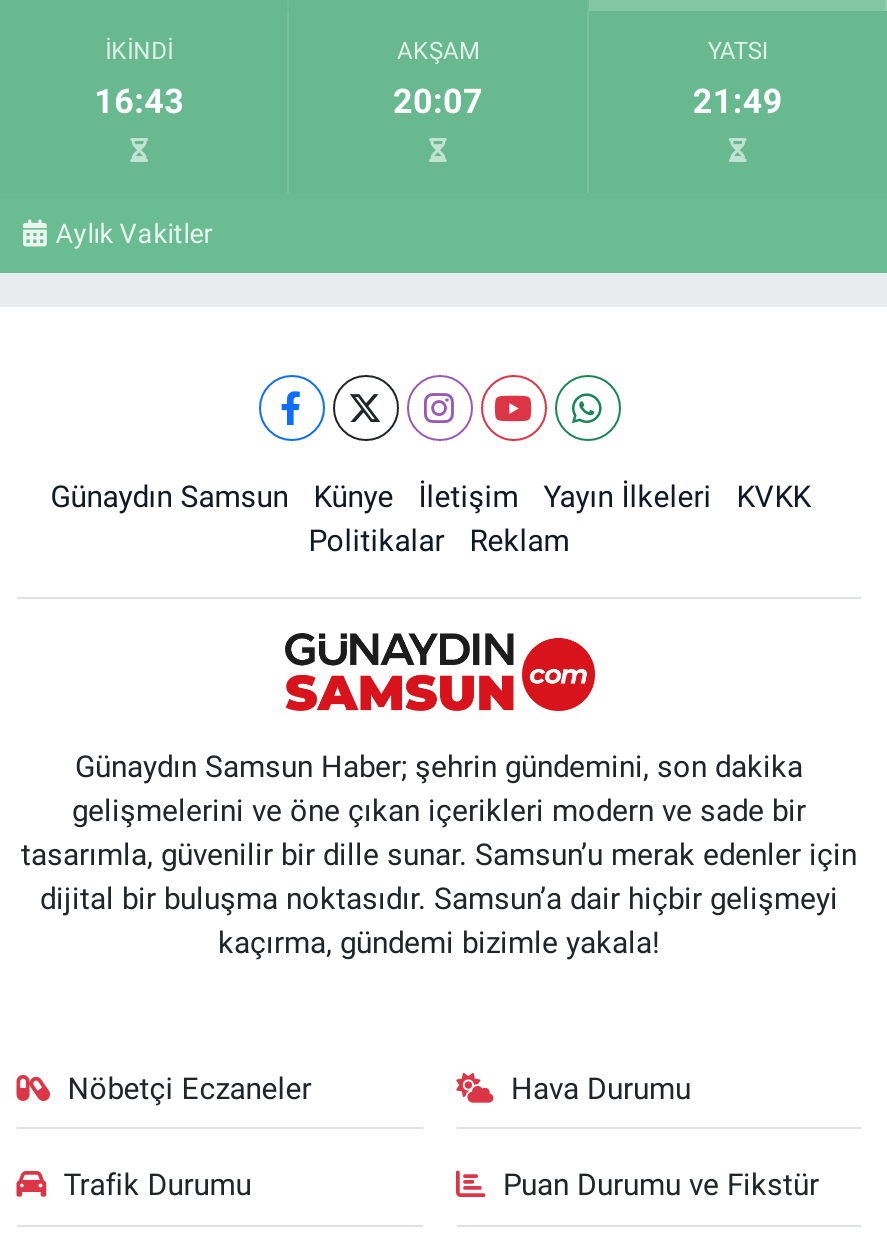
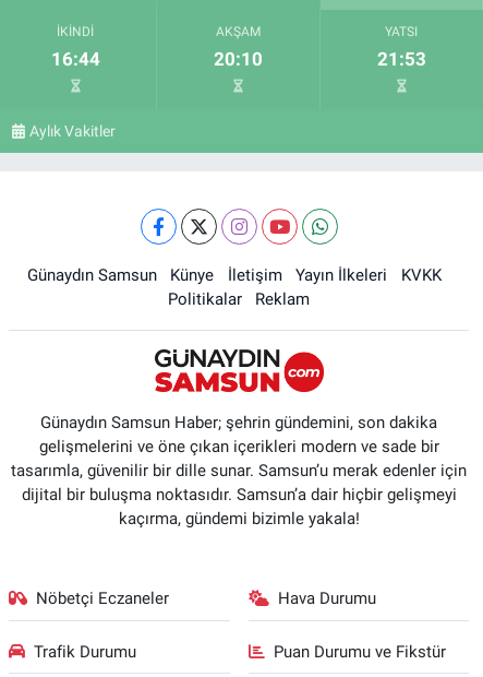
- 16:43
+ 16:44

- 20:07
+ 20:10

- 21:49
+ 21:53
